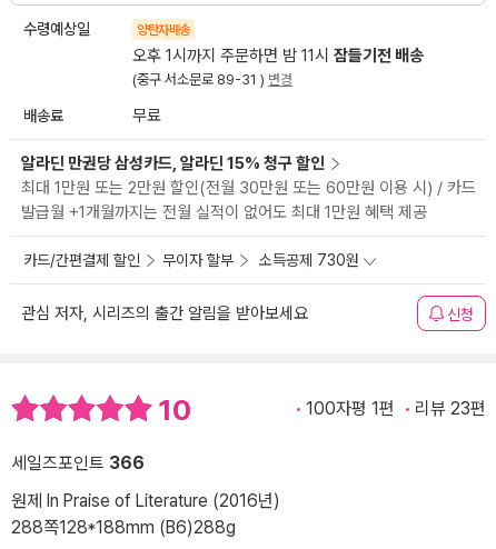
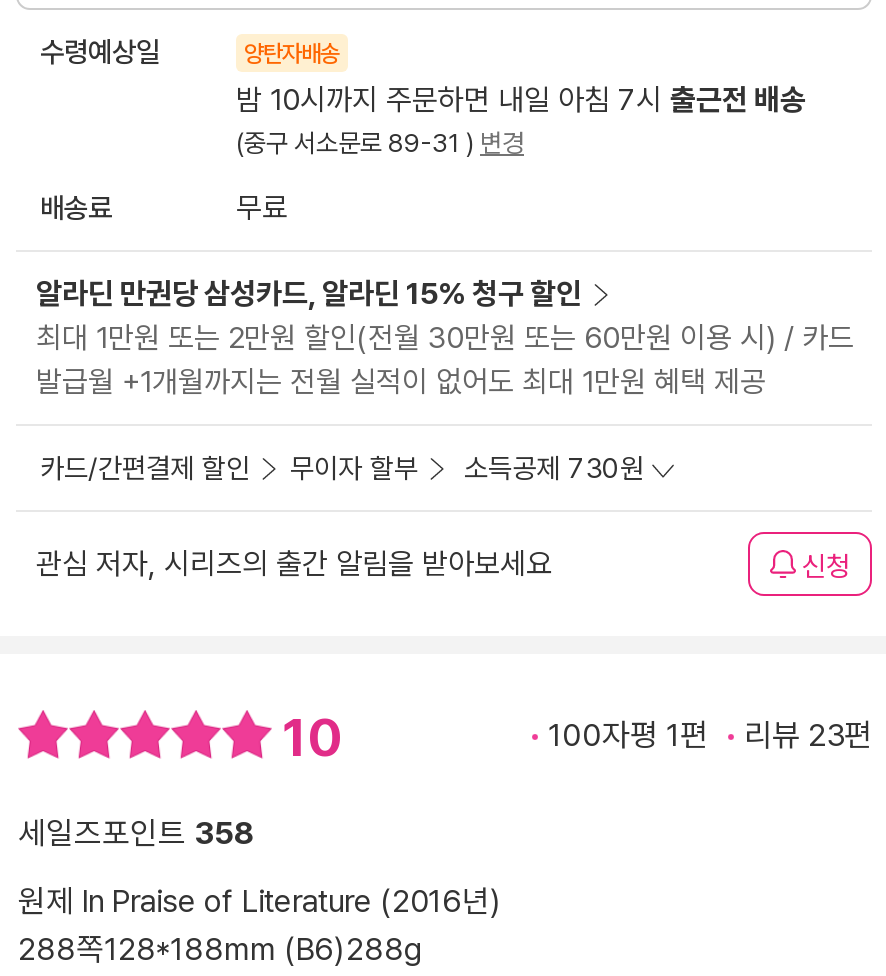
- 오후 1시까지 주문하면 밤 11시 잠들기전 배송
+ 밤 10시까지 주문하면 내일 아침 7시 출근전 배송

- 세일즈포인트 366
+ 세일즈포인트 358
